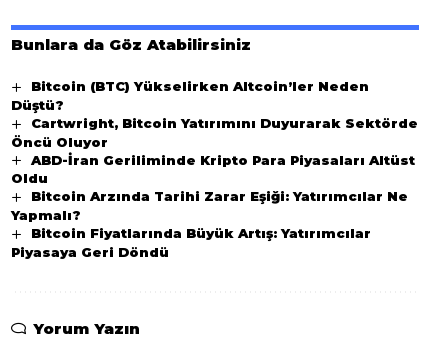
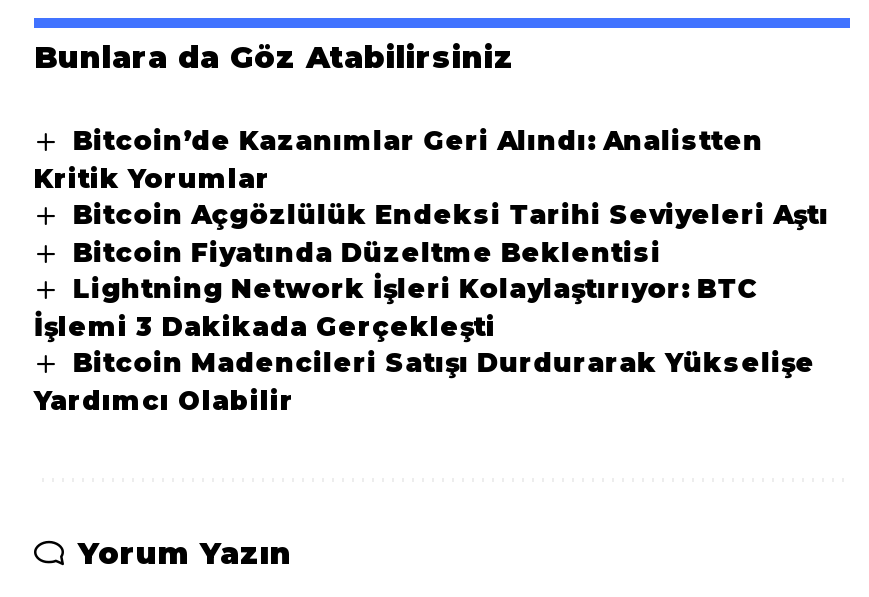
- Bitcoin (BTC) Yükselirken Altcoin’ler Neden
- Düştü?
- Cartwright, Bitcoin Yatırımını Duyurarak Sektörde
- Öncü Oluyor
- ABD-İran Geriliminde Kripto Para Piyasaları Altüst
- Oldu
- Bitcoin Arzında Tarihi Zarar Eşiği: Yatırımcılar Ne
- Yapmalı?
- Bitcoin Fiyatlarında Büyük Artış: Yatırımcılar
- Piyasaya Geri Döndü
+ Bitcoin’de Kazanımlar Geri Alındı: Analistten
+ Kritik Yorumlar
+ Bitcoin Açgözlülük Endeksi Tarihi Seviyeleri Aştı
+ Bitcoin Fiyatında Düzeltme Beklentisi
+ Lightning Network İşleri Kolaylaştırıyor: BTC
+ İşlemi 3 Dakikada Gerçekleşti
+ Bitcoin Madencileri Satışı Durdurarak Yükselişe
+ Yardımcı Olabilir
